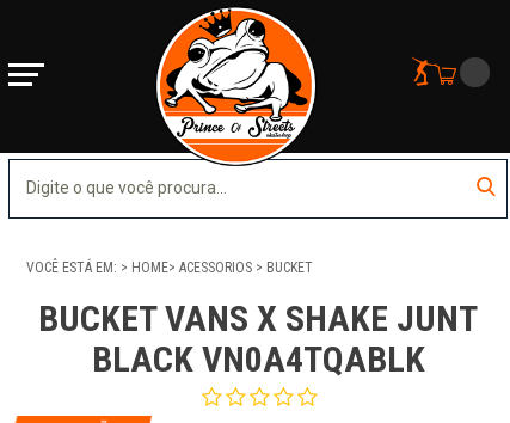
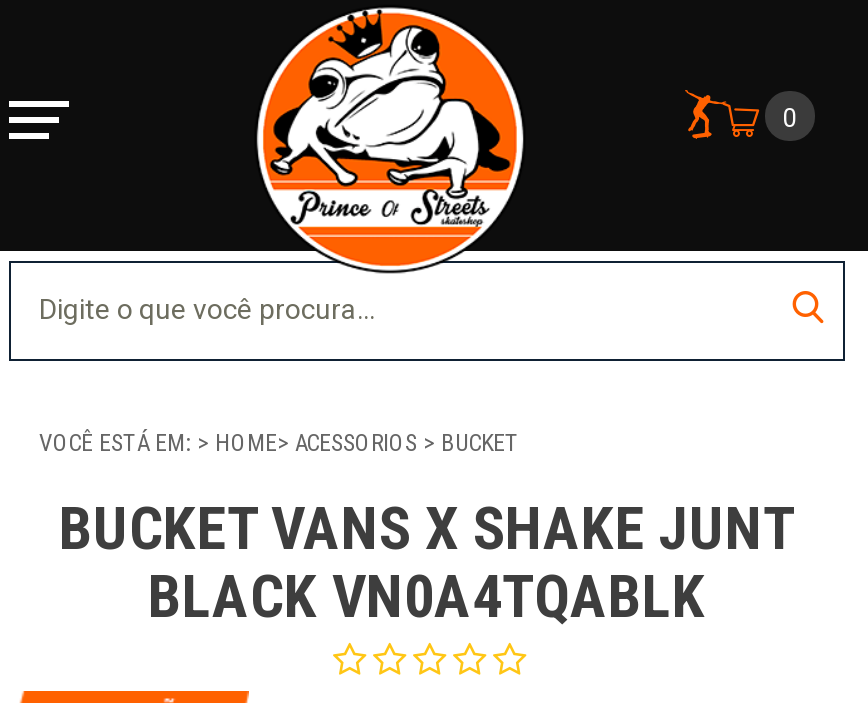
+ 0
